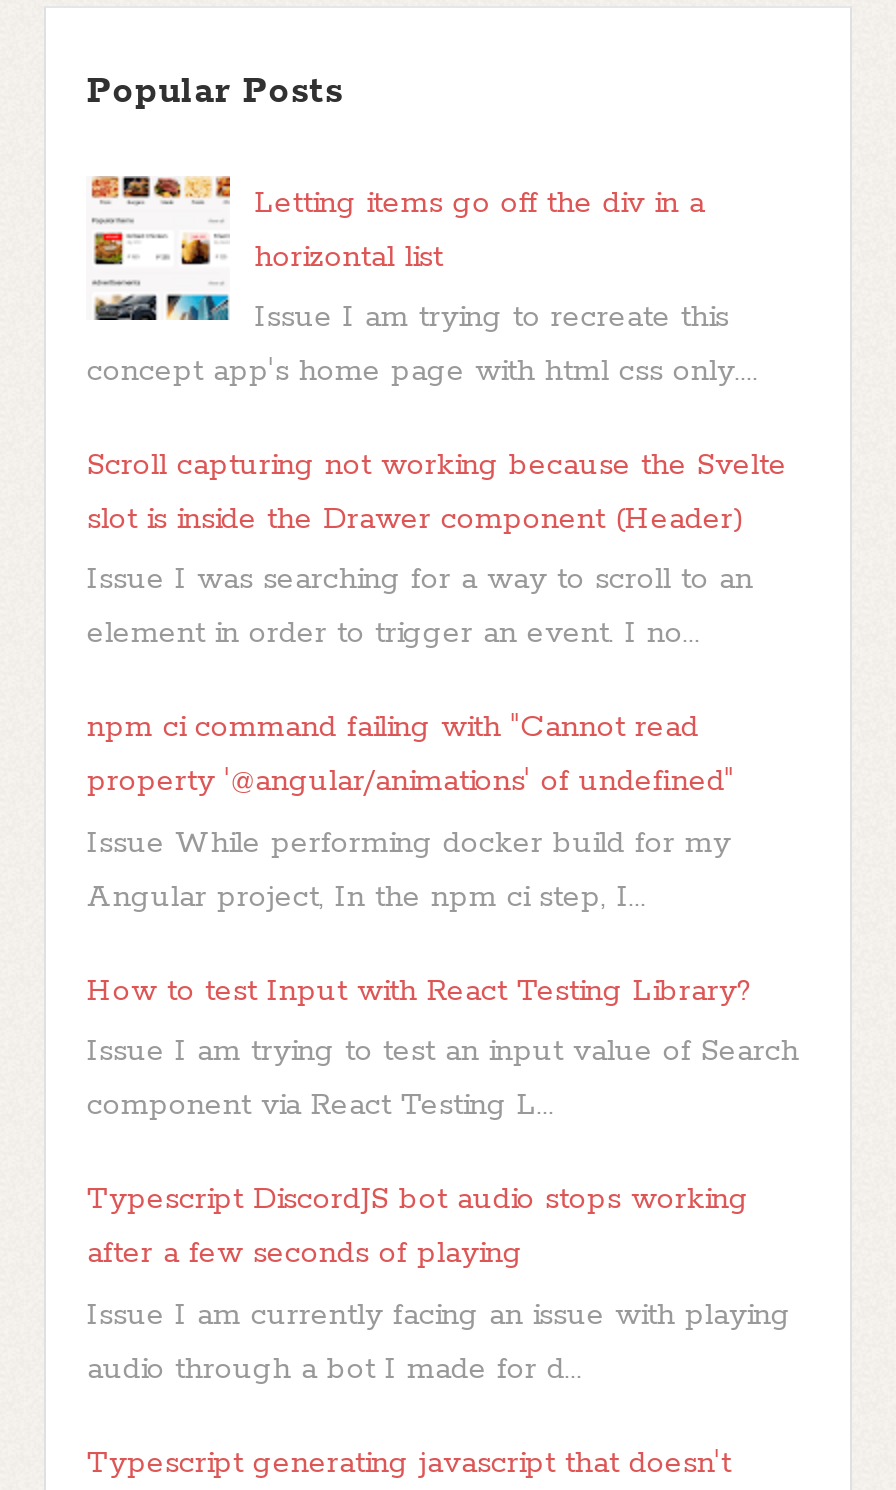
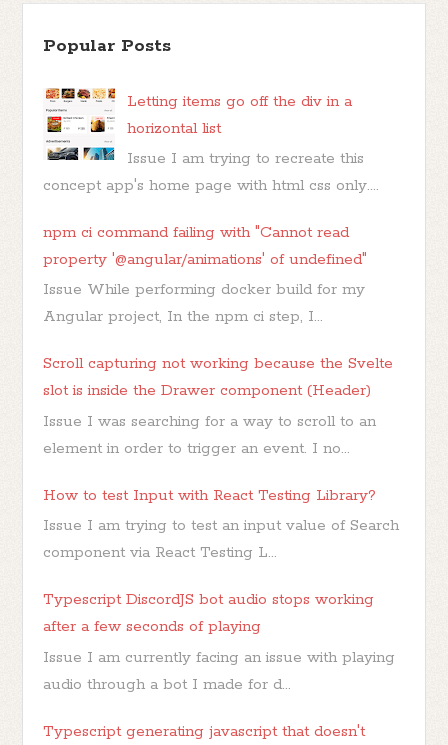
moved down: Scroll capturing not working because the Svelte | slot is inside the Drawer component (Header) | Issue I was searching for a way to scroll to an | element in order to trigger an event. I no...

moved up: npm ci command failing with "Cannot read | property '@angular/animations' of undefined" | Issue While performing docker build for my | Angular project, In the npm ci step, I...
